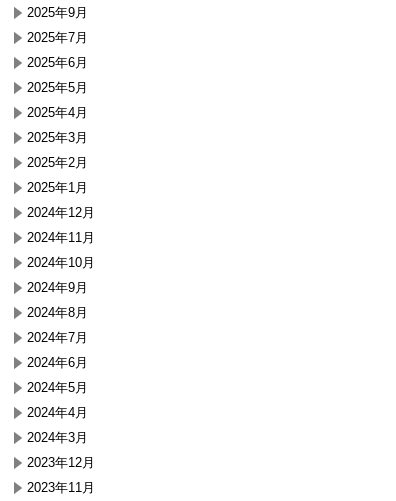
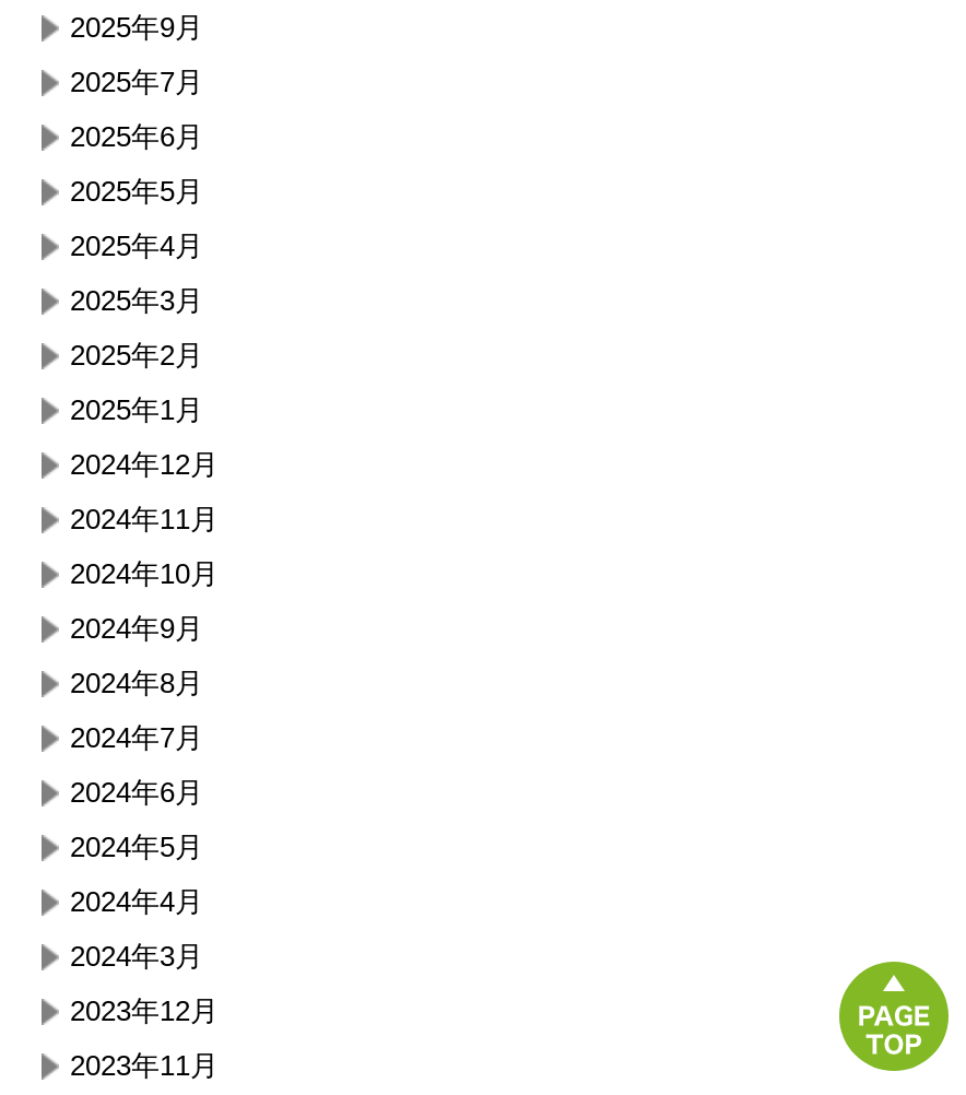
+ [image]
